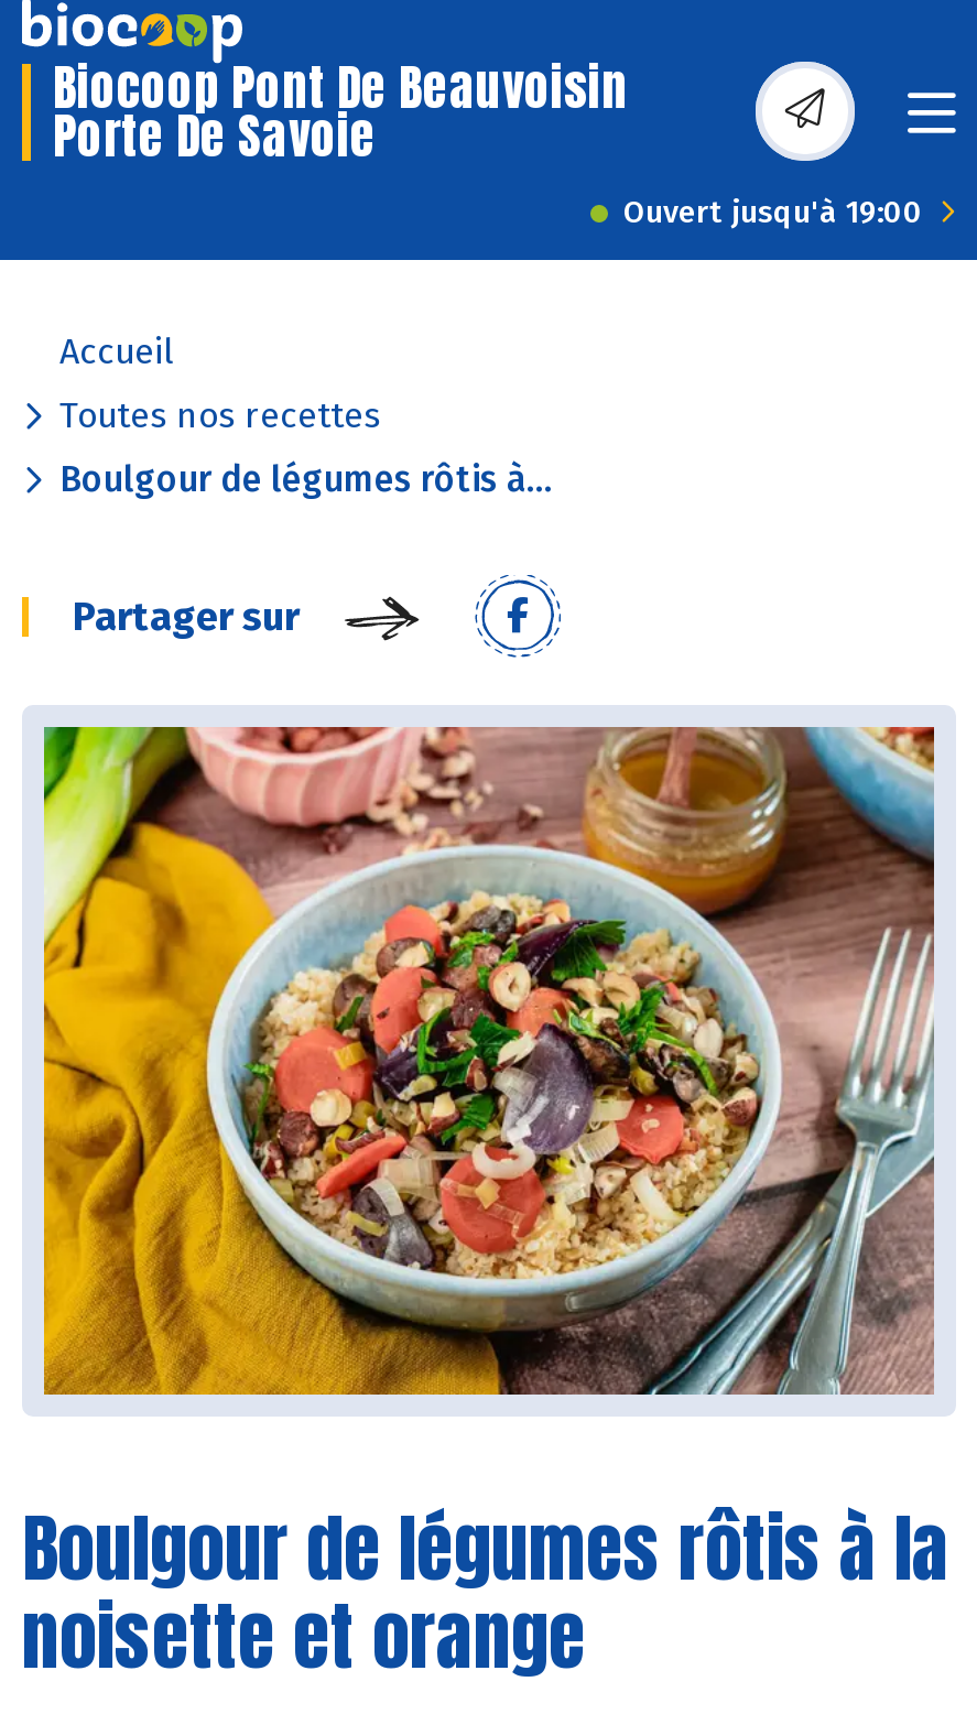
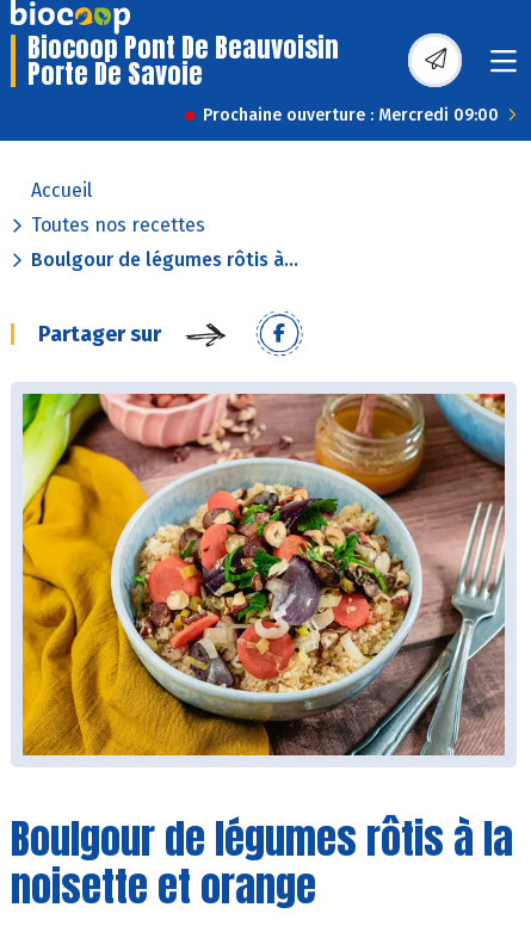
- Ouvert jusqu'à 19:00
+ Prochaine ouverture : Mercredi 09:00
